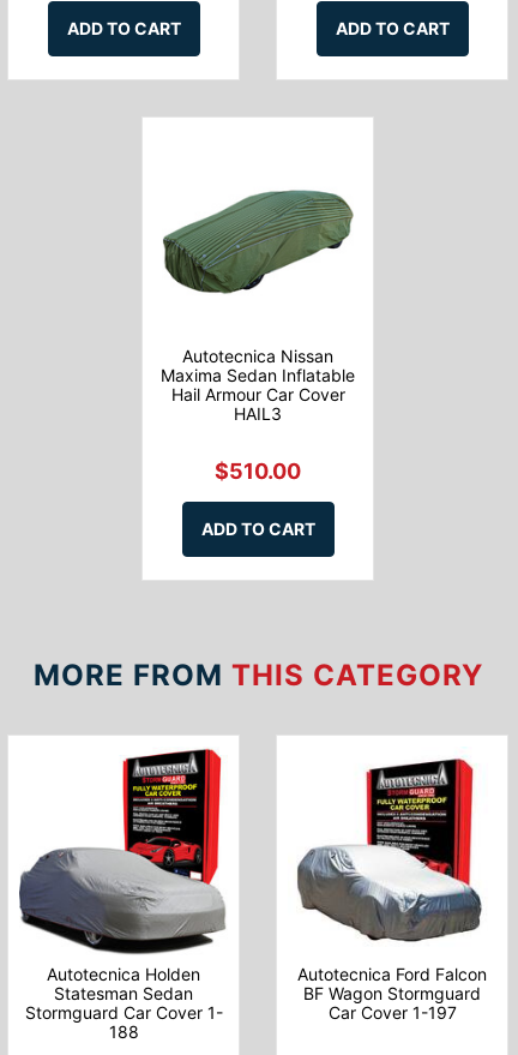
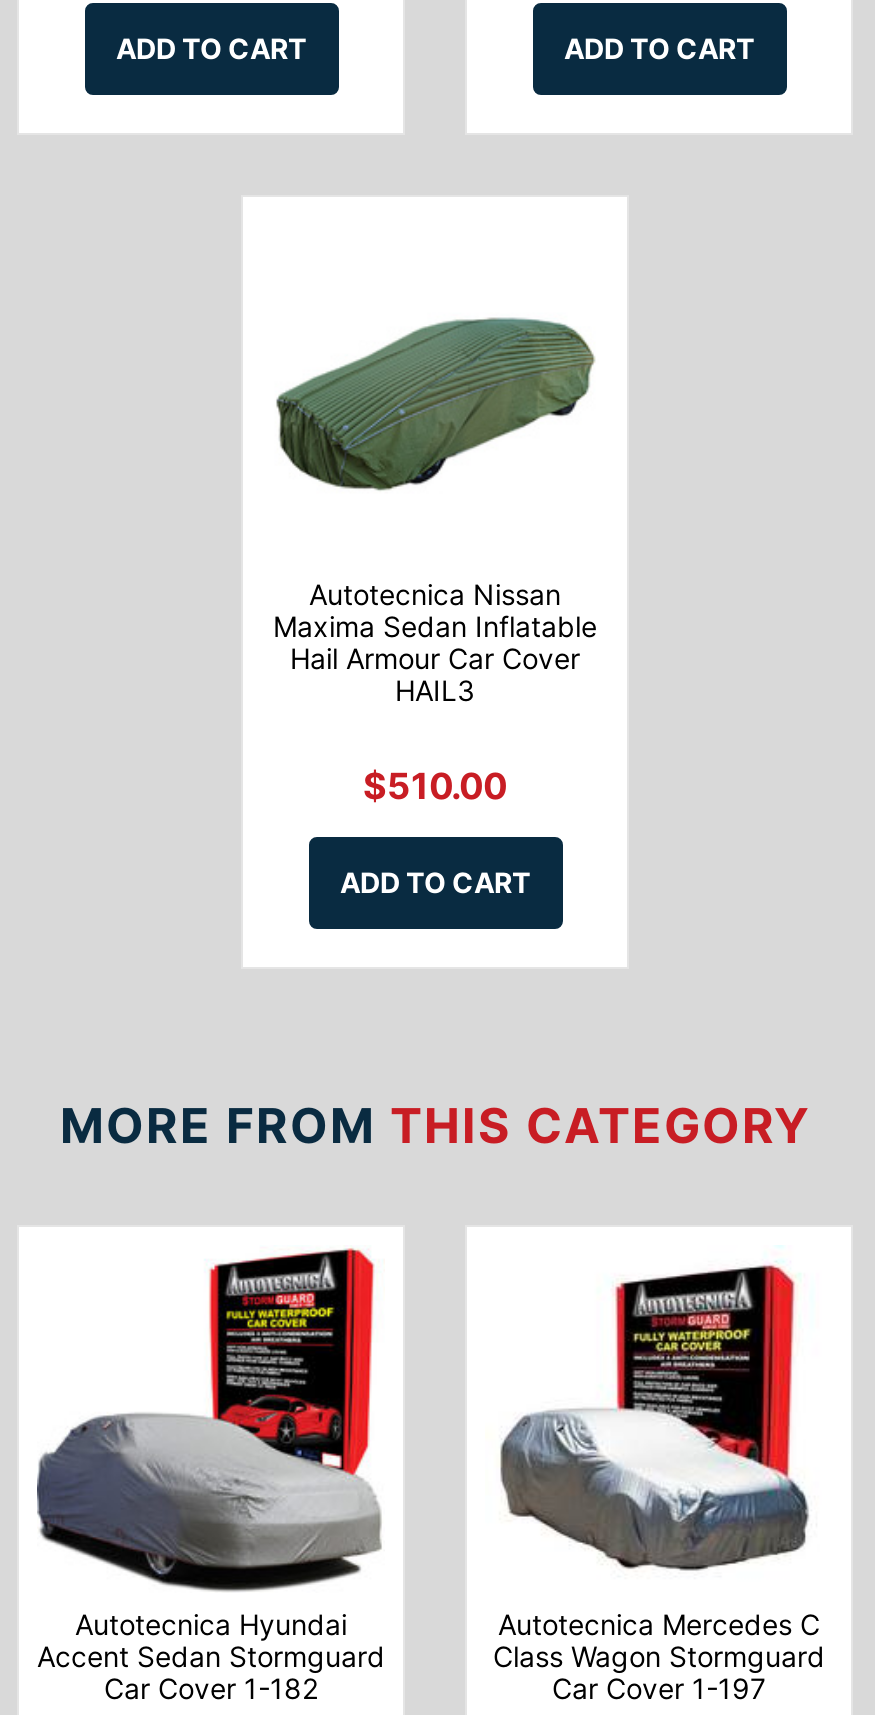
- Autotecnica Holden
- Statesman Sedan
- Stormguard Car Cover 1-
- 188
+ Autotecnica Hyundai
+ Accent Sedan Stormguard
+ Car Cover 1-182

- Autotecnica Ford Falcon
+ Autotecnica Mercedes C

- BF Wagon Stormguard
+ Class Wagon Stormguard
